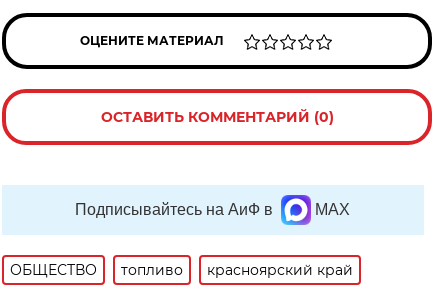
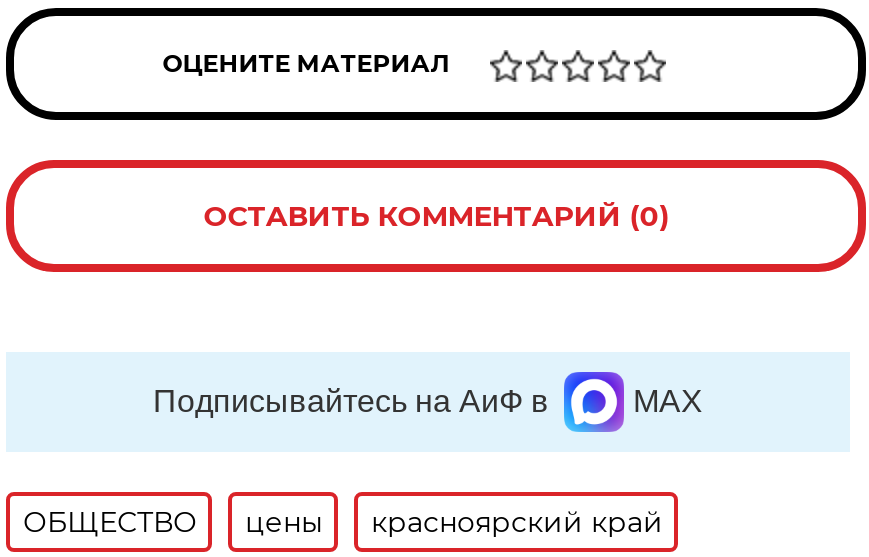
- топливо
+ цены
